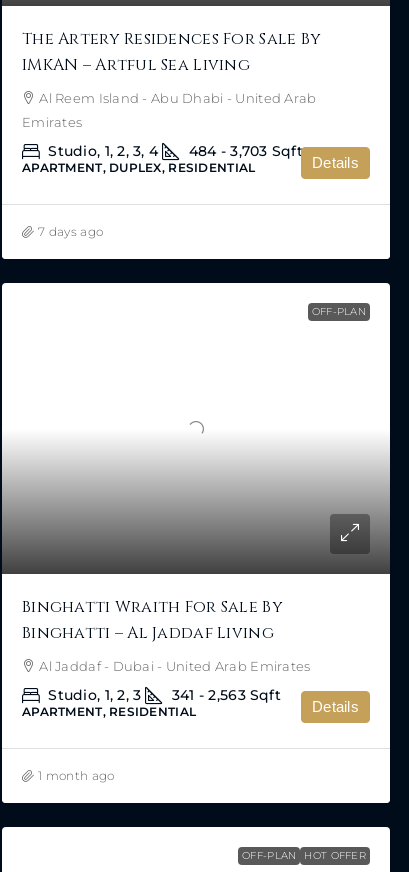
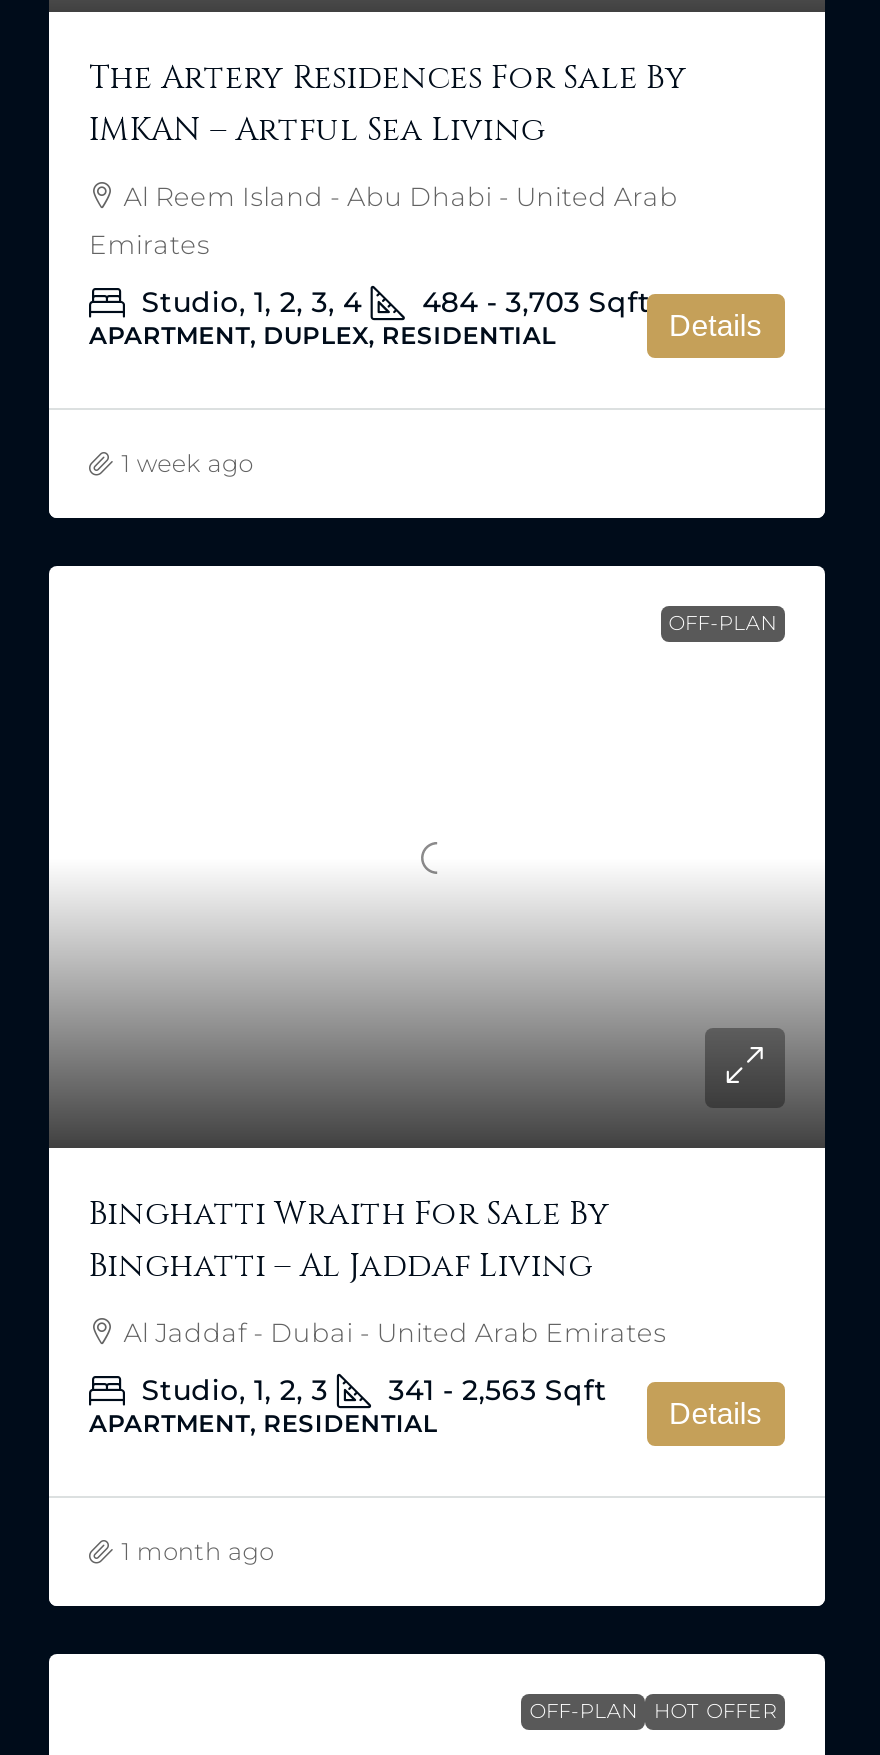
- 7 days ago
+ 1 week ago
